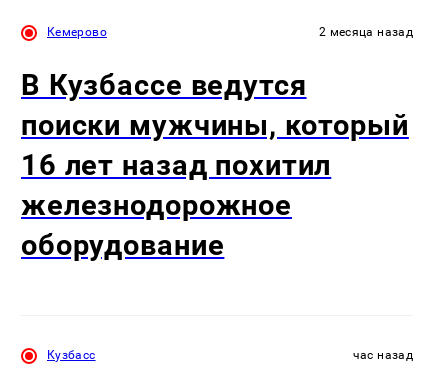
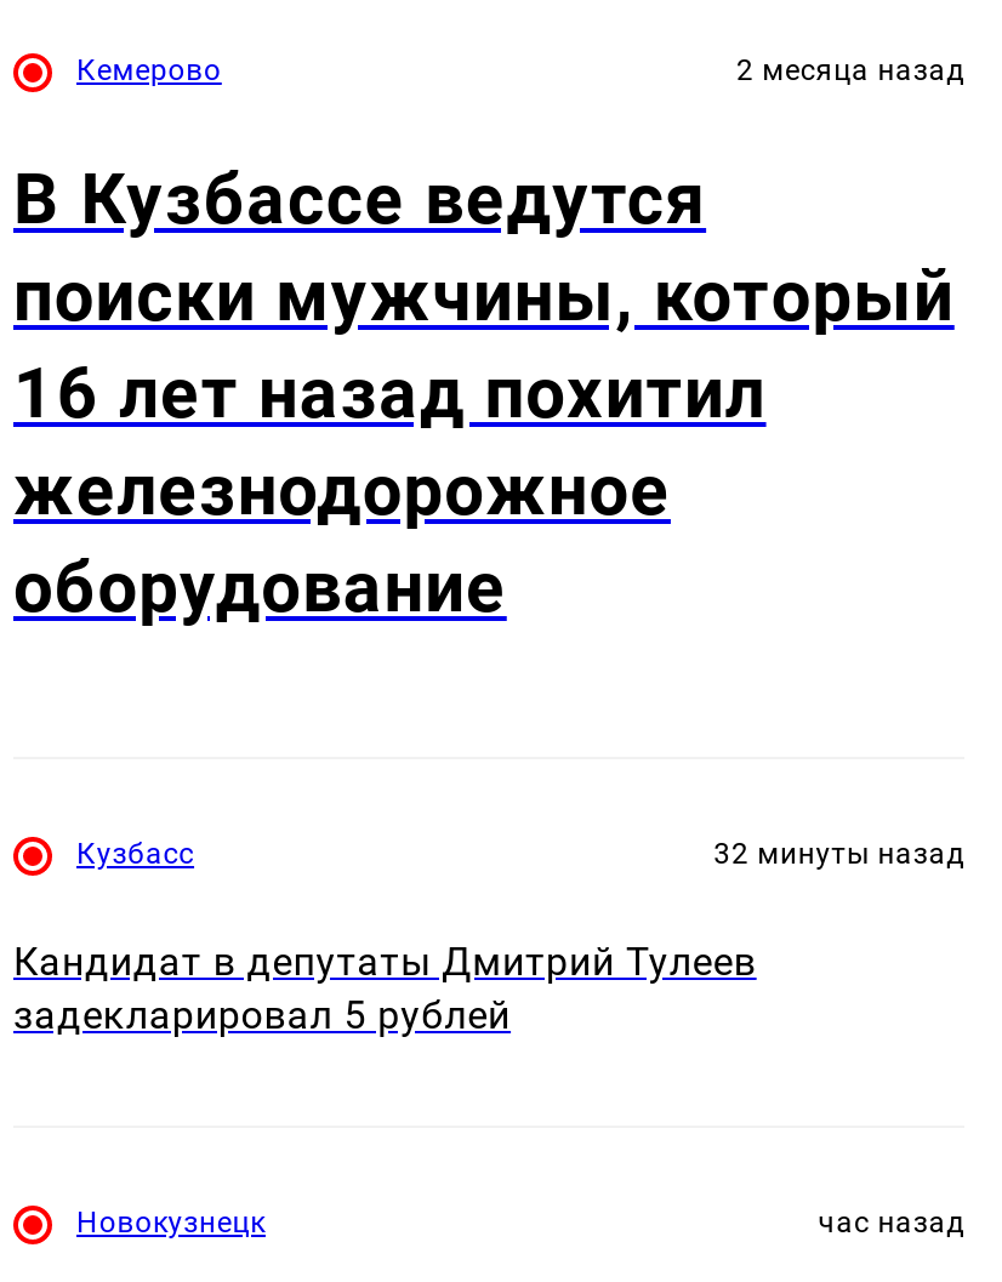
+ 32 минуты назад
+ Кандидат в депутаты Дмитрий Тулеев
+ задекларировал 5 рублей

+ Новокузнецк
